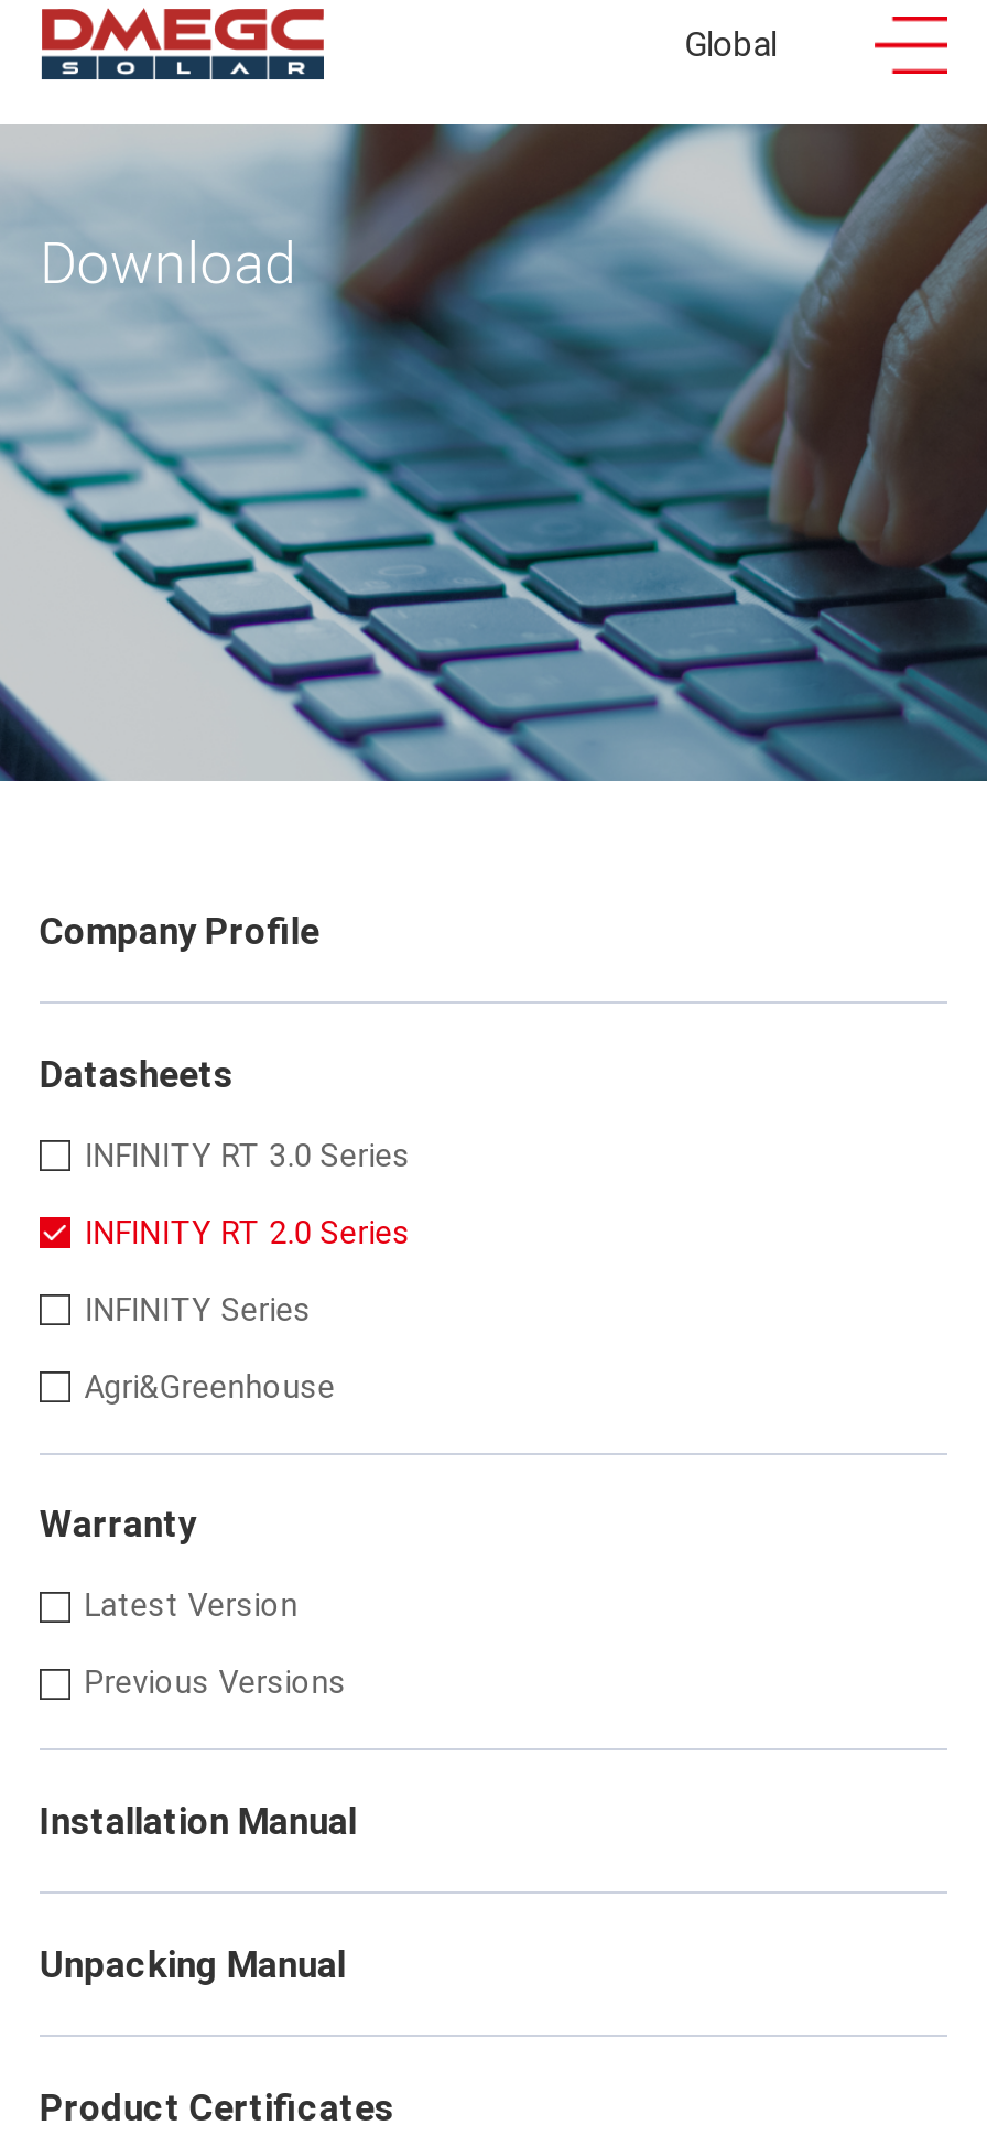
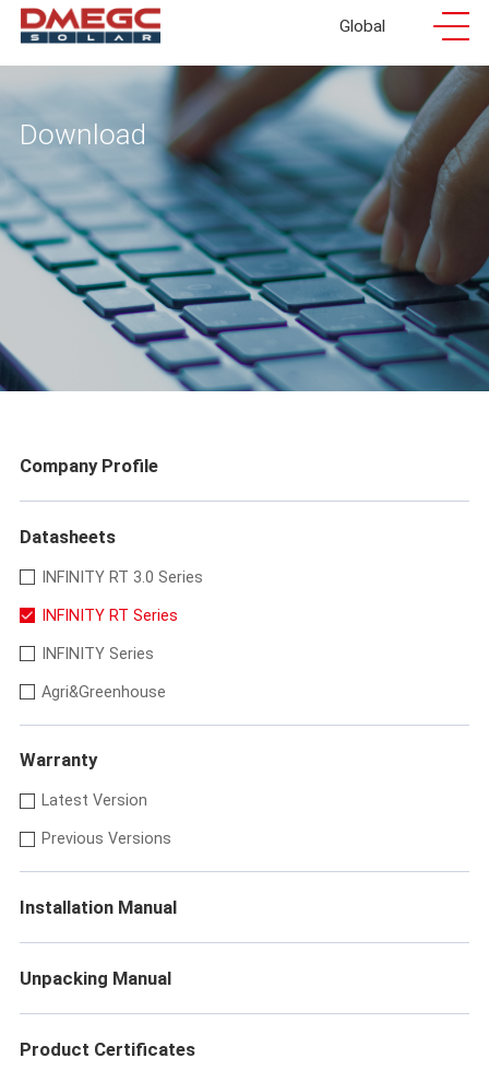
- INFINITY RT 2.0 Series
+ INFINITY RT Series
